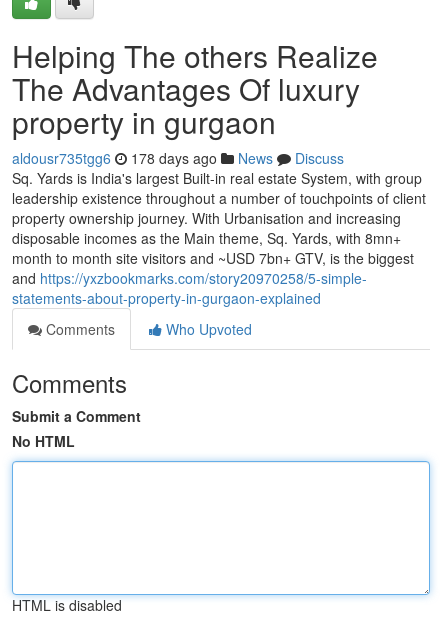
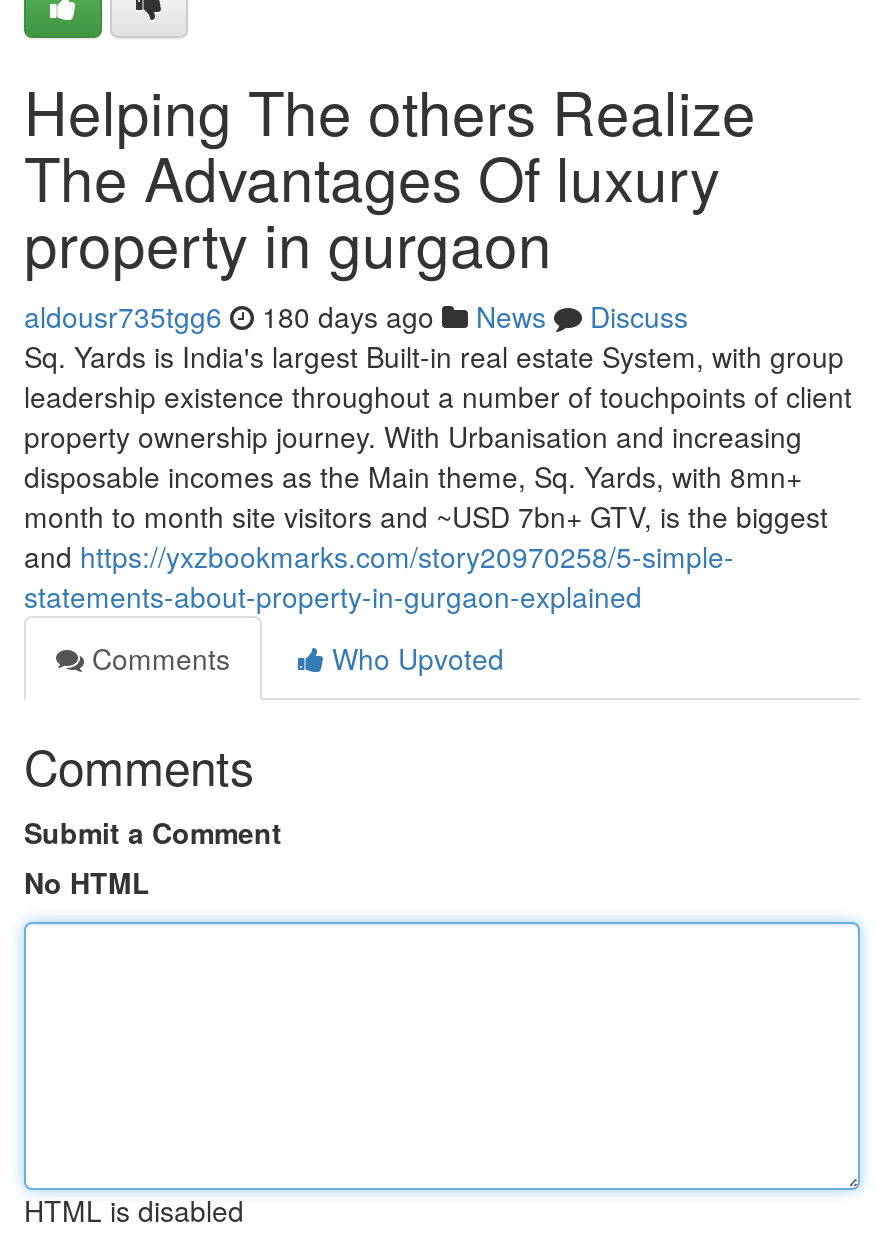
- aldousr735tgg6 178 days ago News Discuss
+ aldousr735tgg6 180 days ago News Discuss
